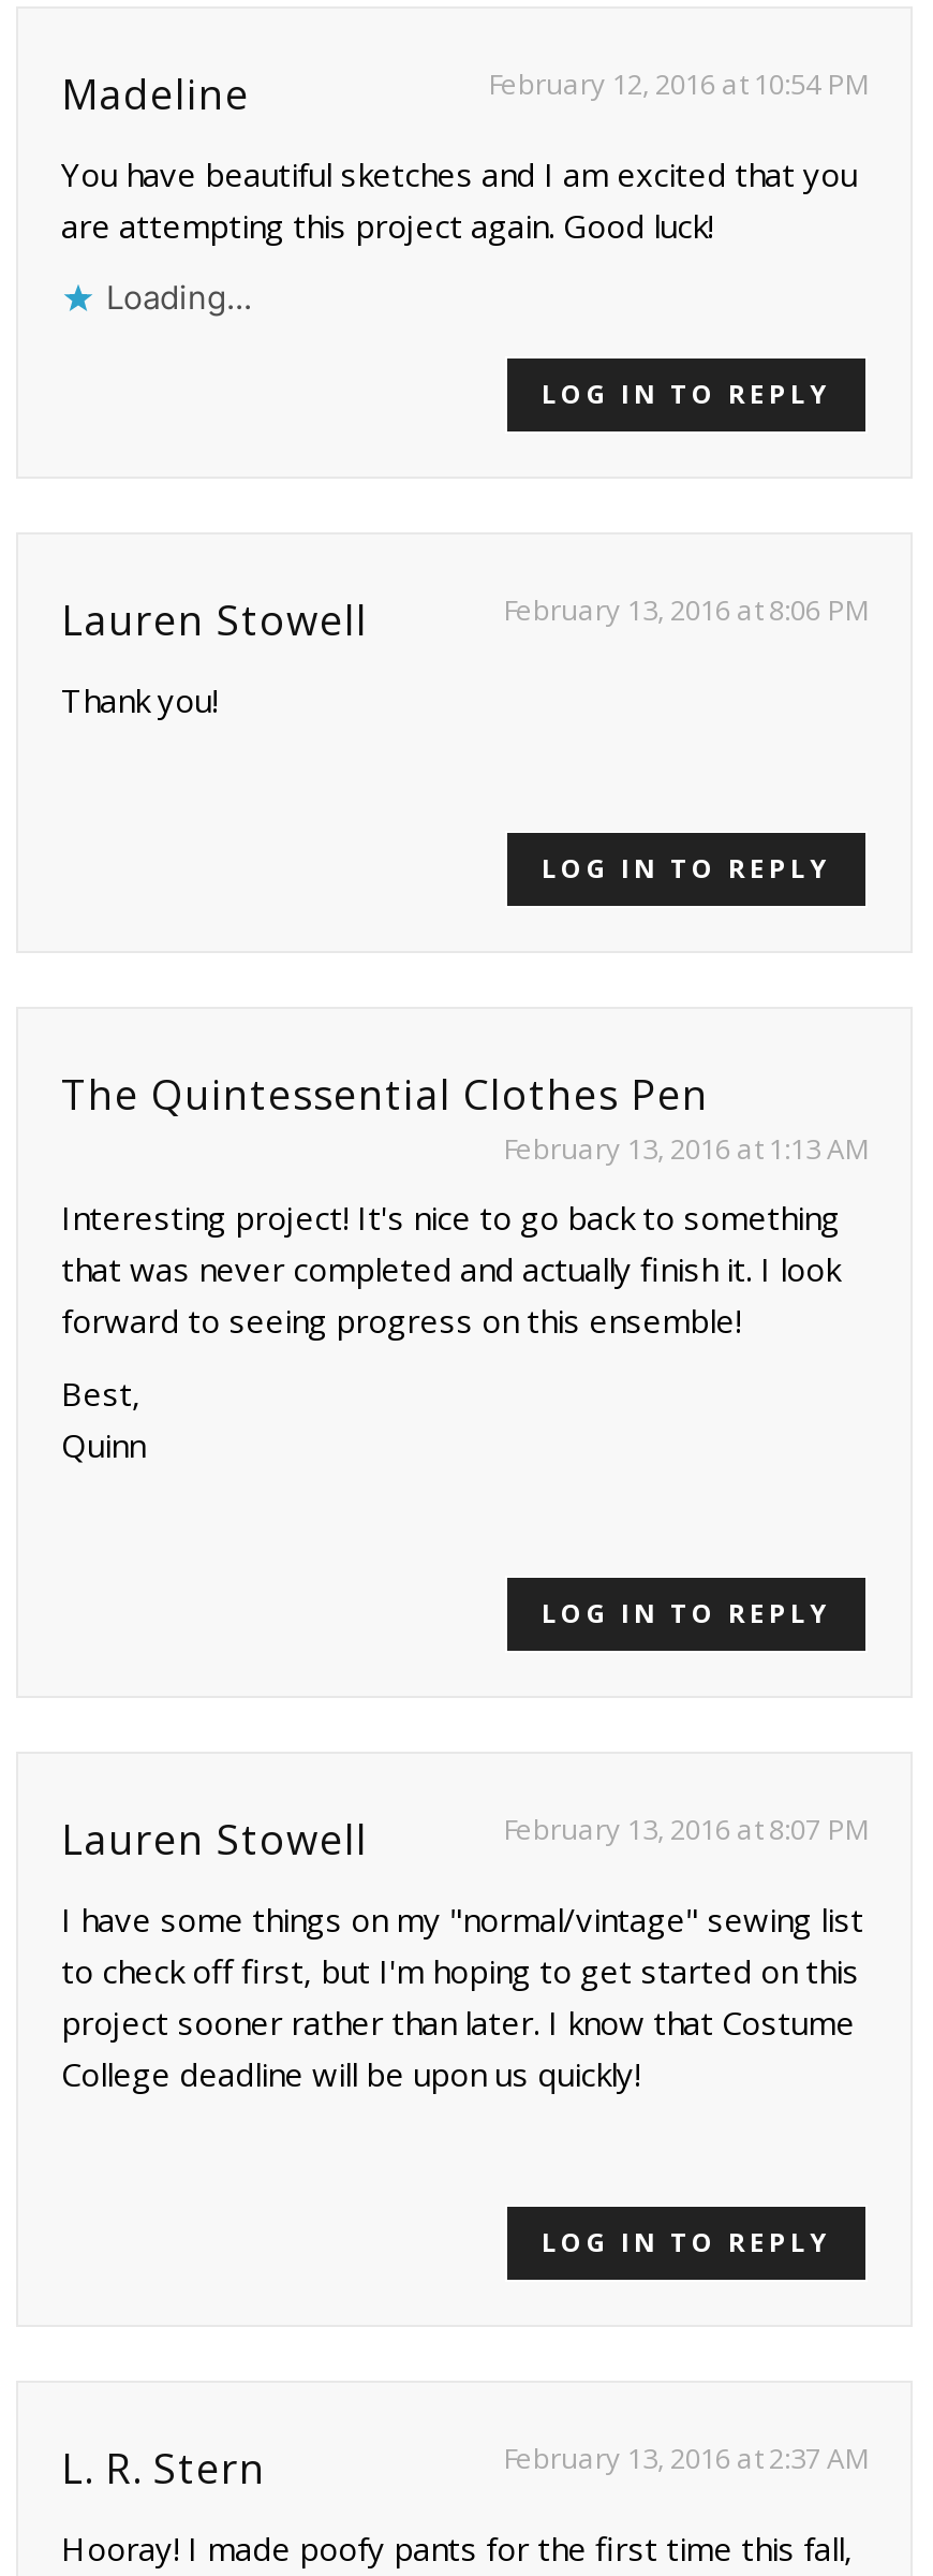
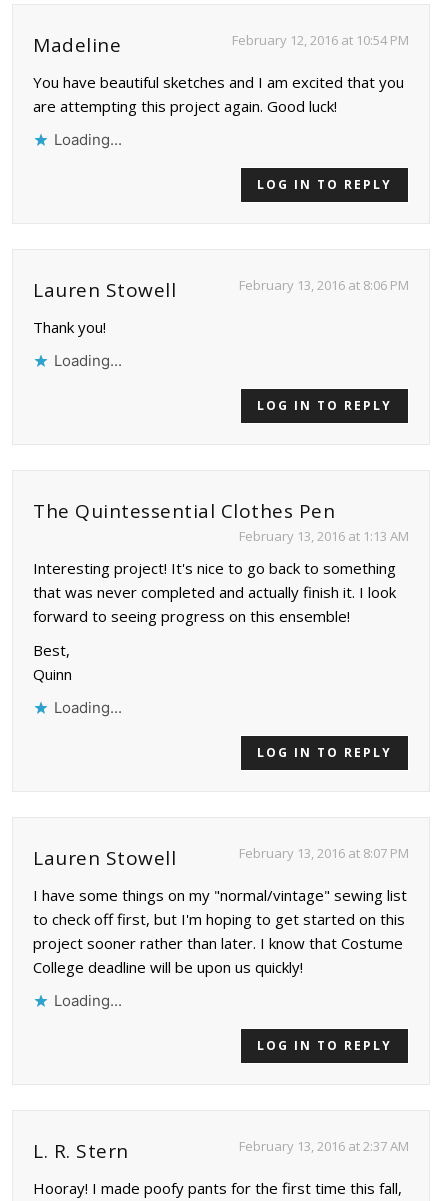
+ Loading...

+ Loading...

+ Loading...
